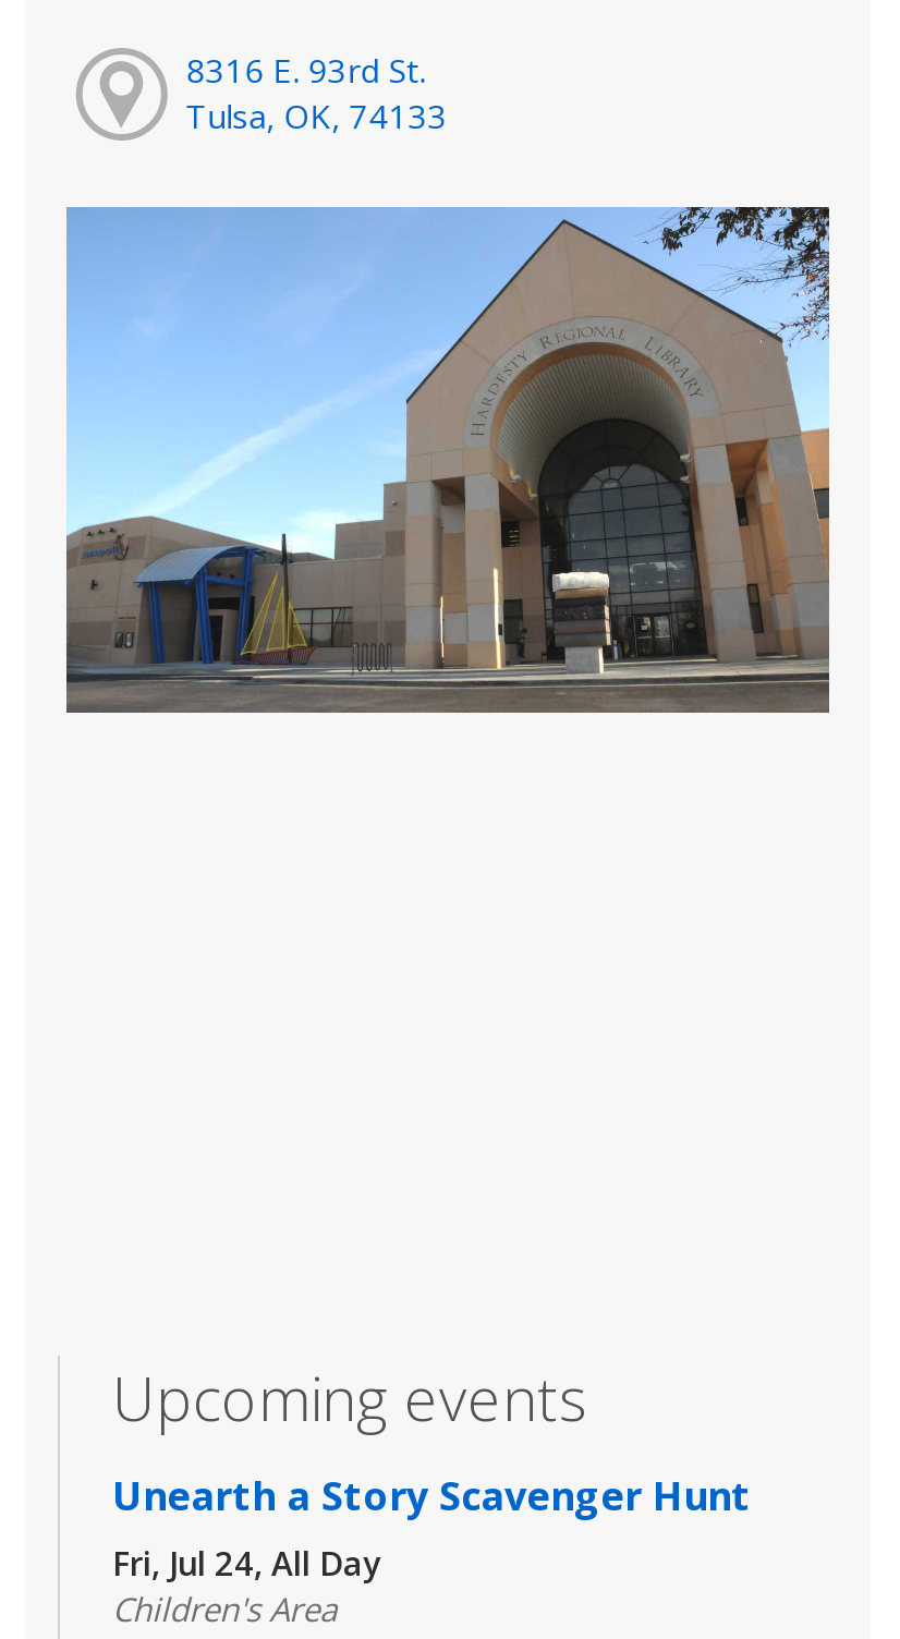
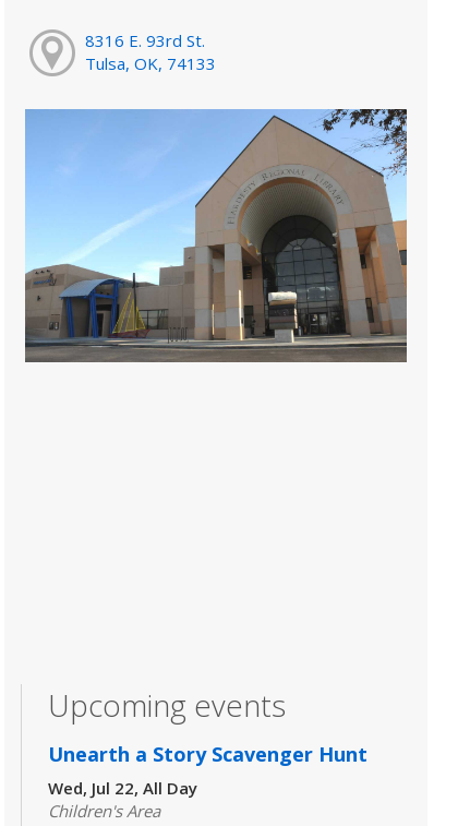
- Fri, Jul 24, All Day
+ Wed, Jul 22, All Day
